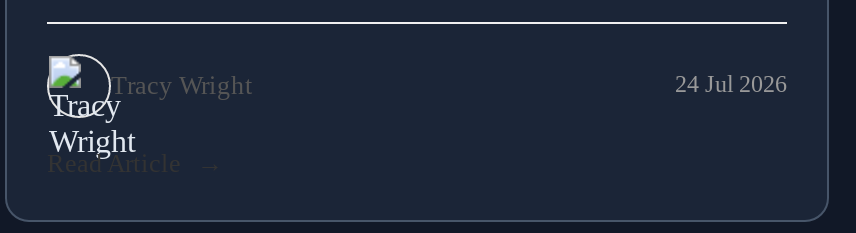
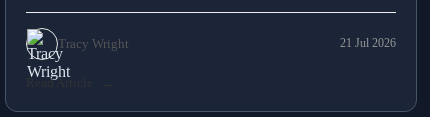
- 24 Jul 2026
+ 21 Jul 2026
